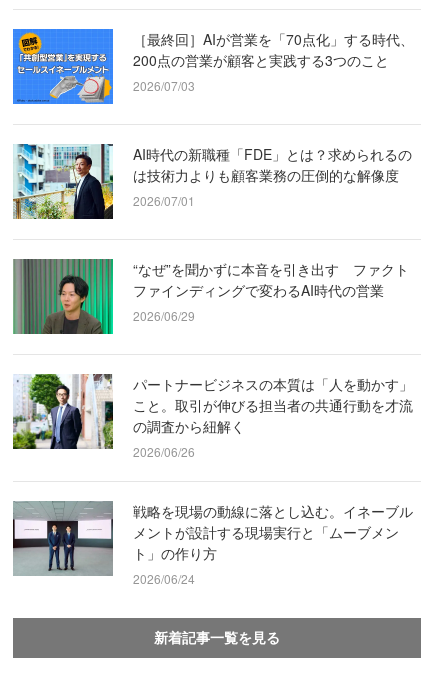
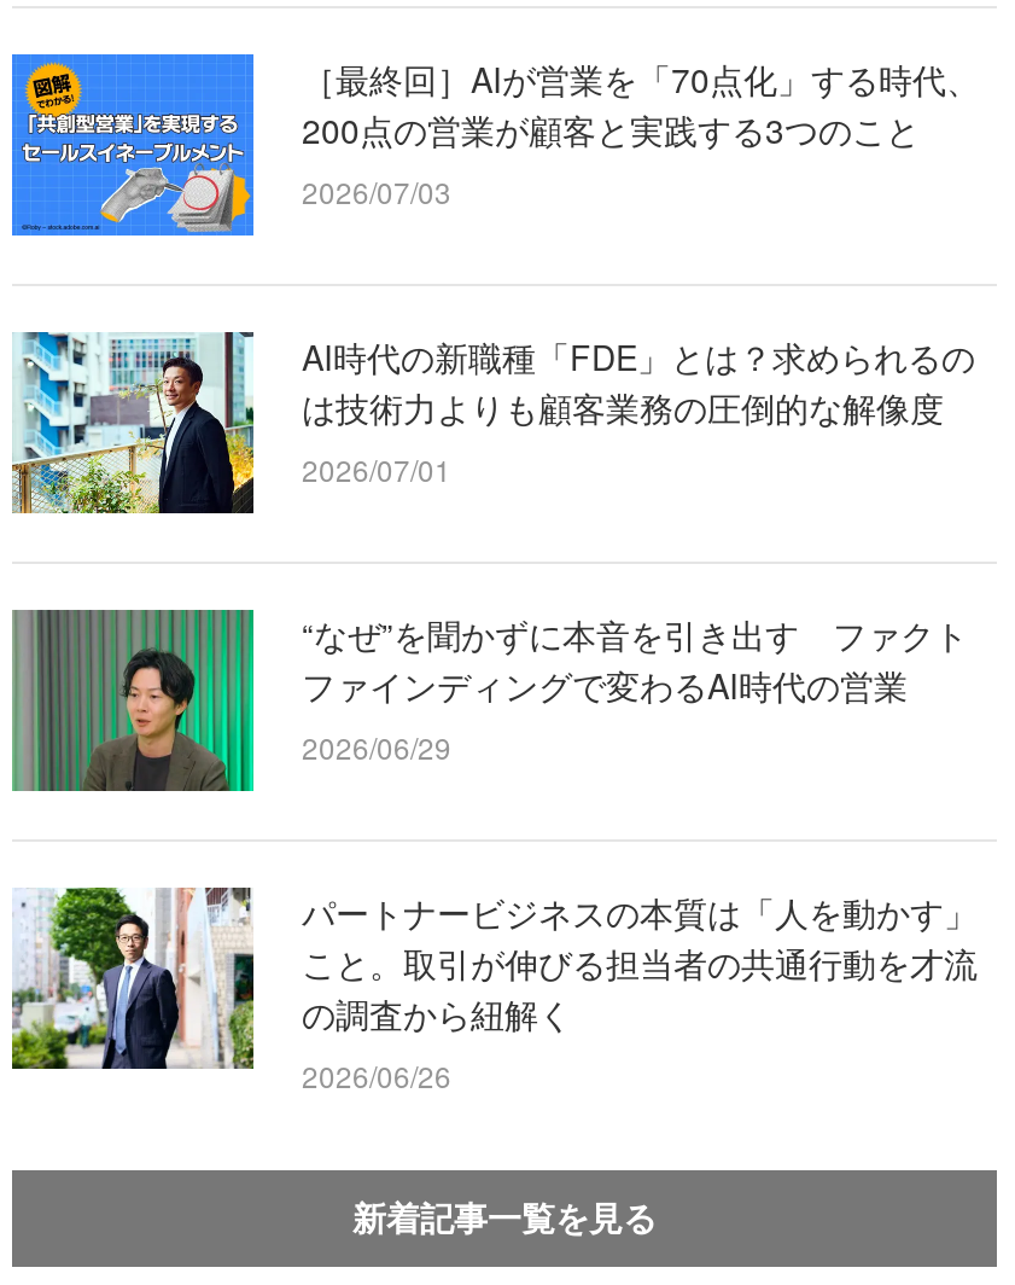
- [image]
- 戦略を現場の動線に落とし込む。イネーブル
- メントが設計する現場実行と「ムーブメン
- ト」の作り方
- 2026/06/24
